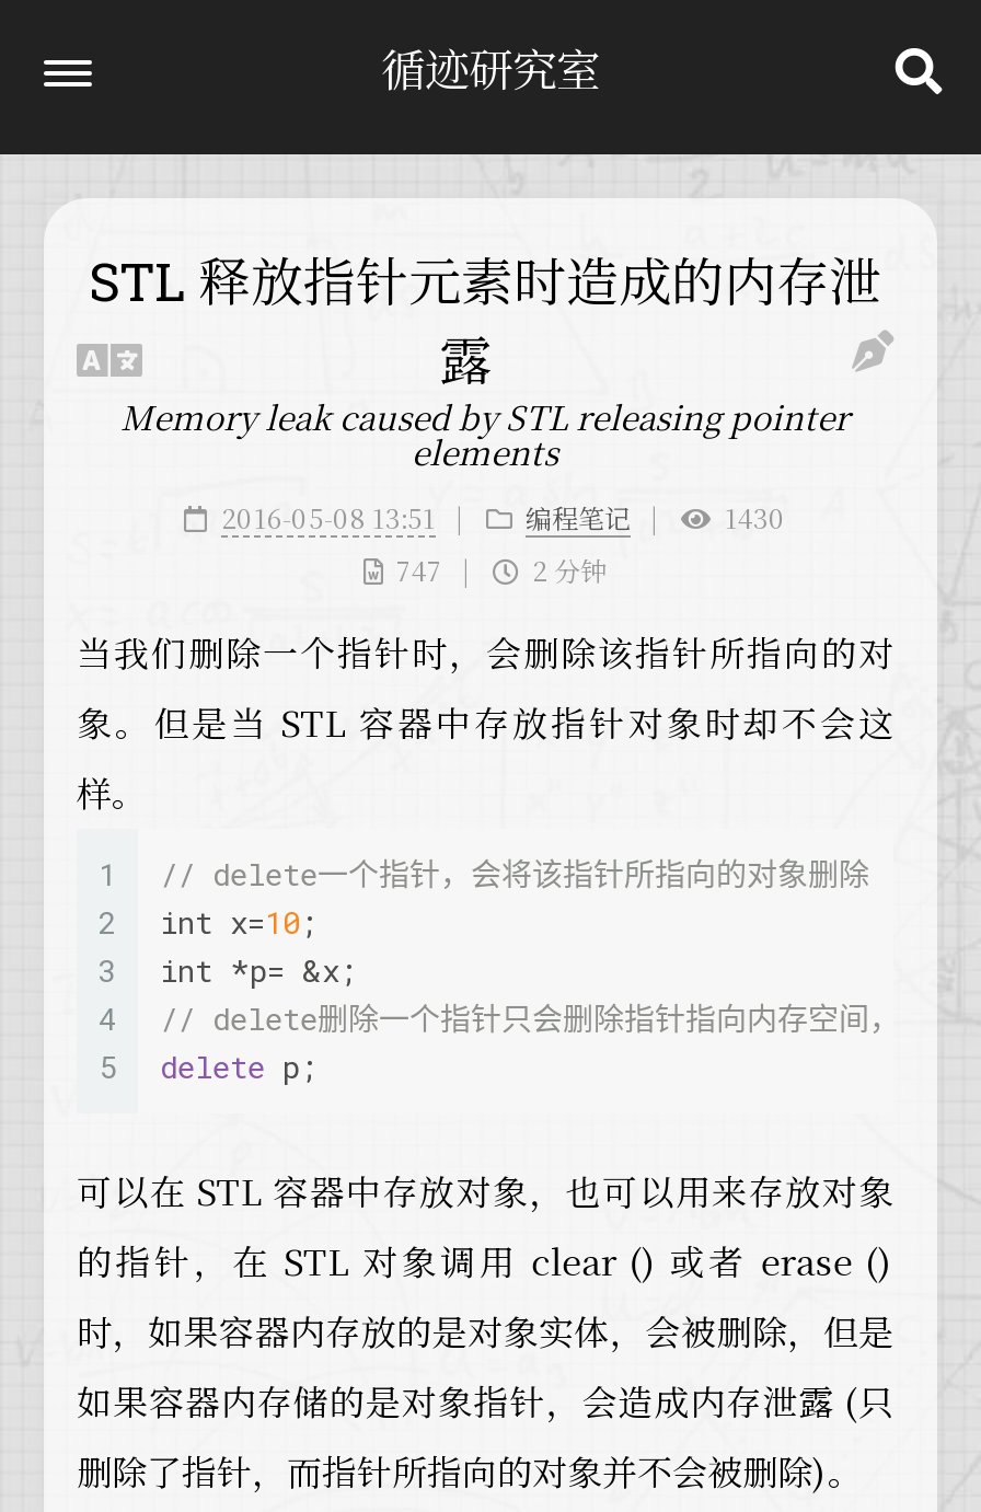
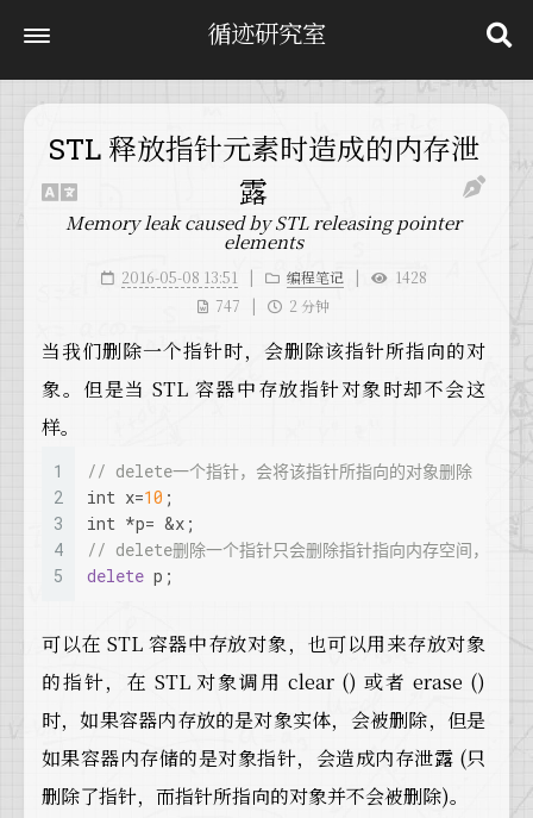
- 1430
+ 1428
